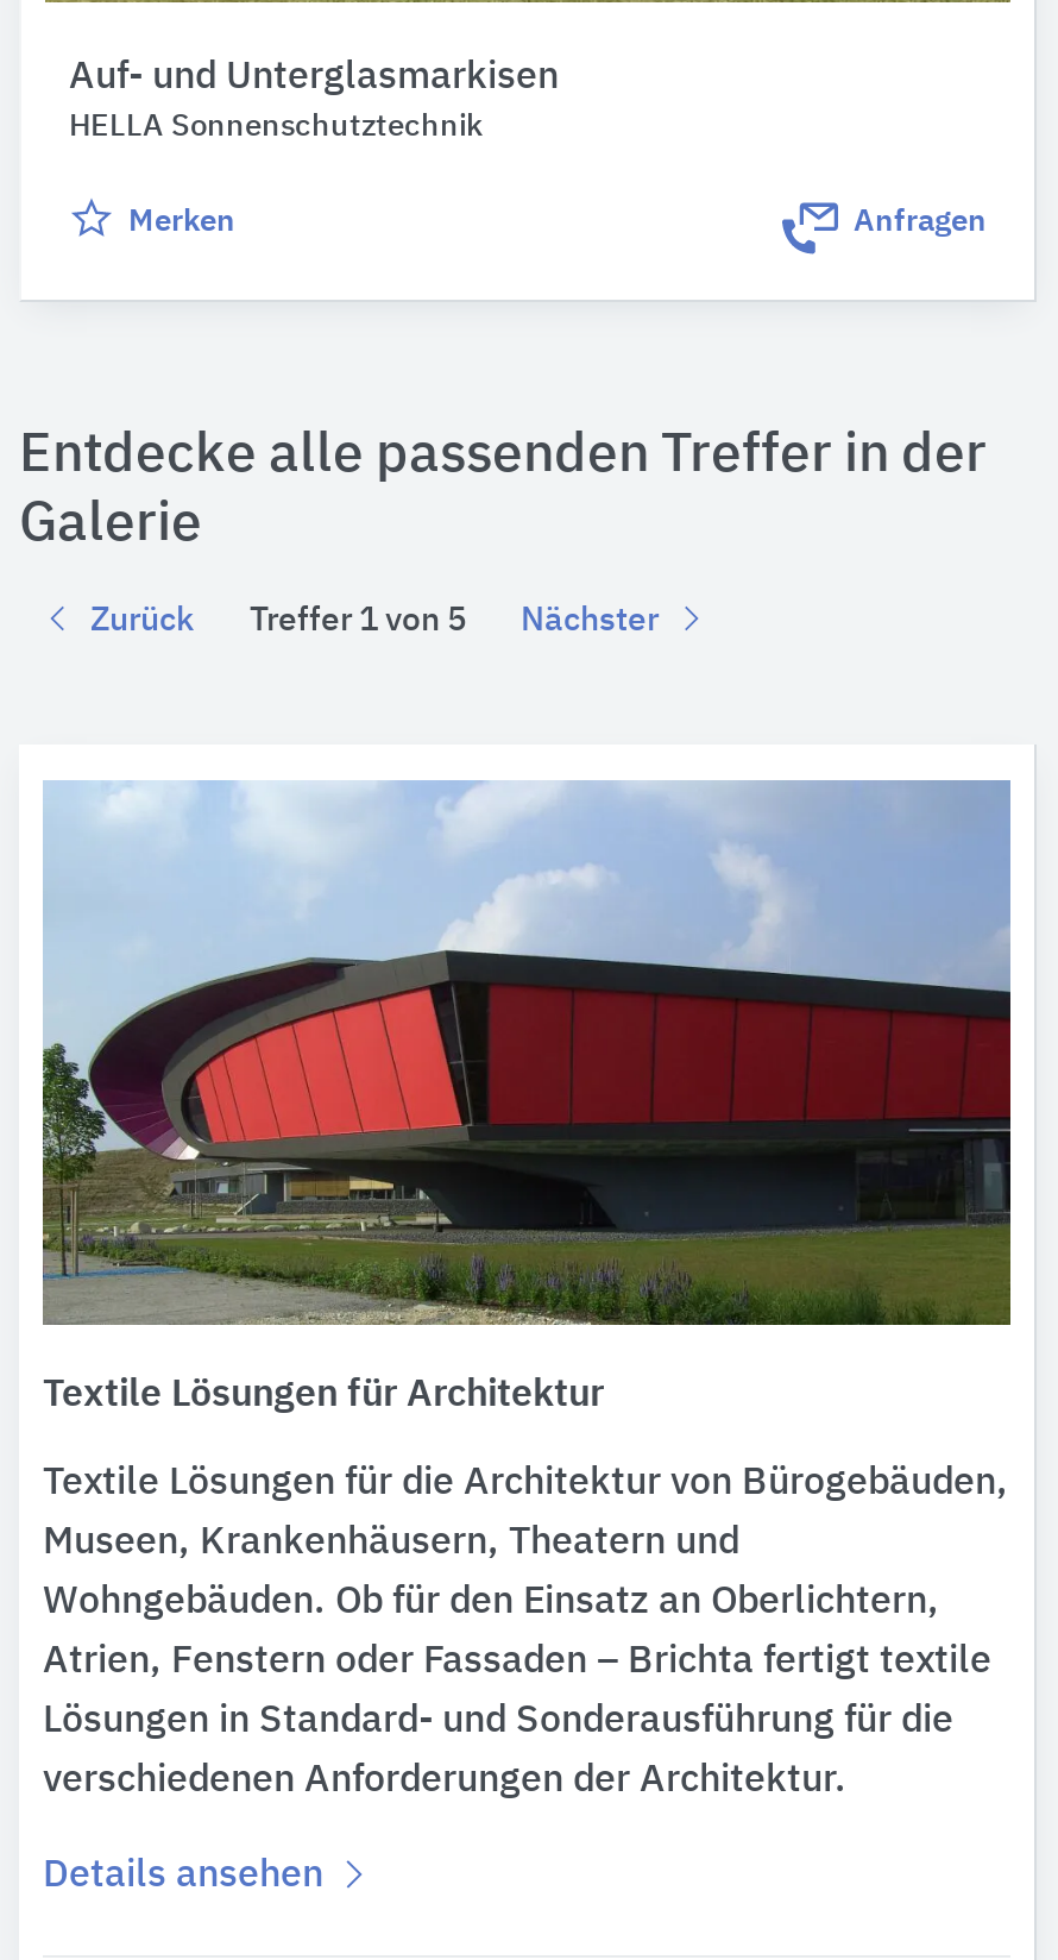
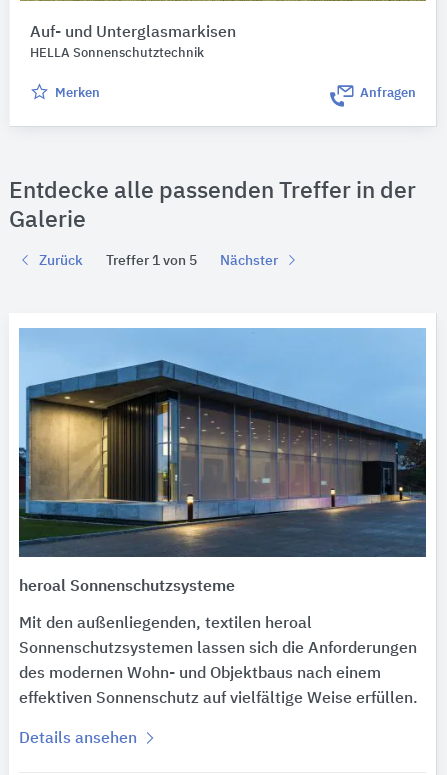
- [image]
- Textile Lösungen für Architektur
- Textile Lösungen für die Architektur von Bürogebäuden,
- Museen, Krankenhäusern, Theatern und
- Wohngebäuden. Ob für den Einsatz an Oberlichtern,
- Atrien, Fenstern oder Fassaden – Brichta fertigt textile
- Lösungen in Standard- und Sonderausführung für die
- verschiedenen Anforderungen der Architektur.
+ [image]
+ heroal Sonnenschutzsysteme
+ Mit den außenliegenden, textilen heroal
+ Sonnenschutzsystemen lassen sich die Anforderungen
+ des modernen Wohn- und Objektbaus nach einem
+ effektiven Sonnenschutz auf vielfältige Weise erfüllen.
